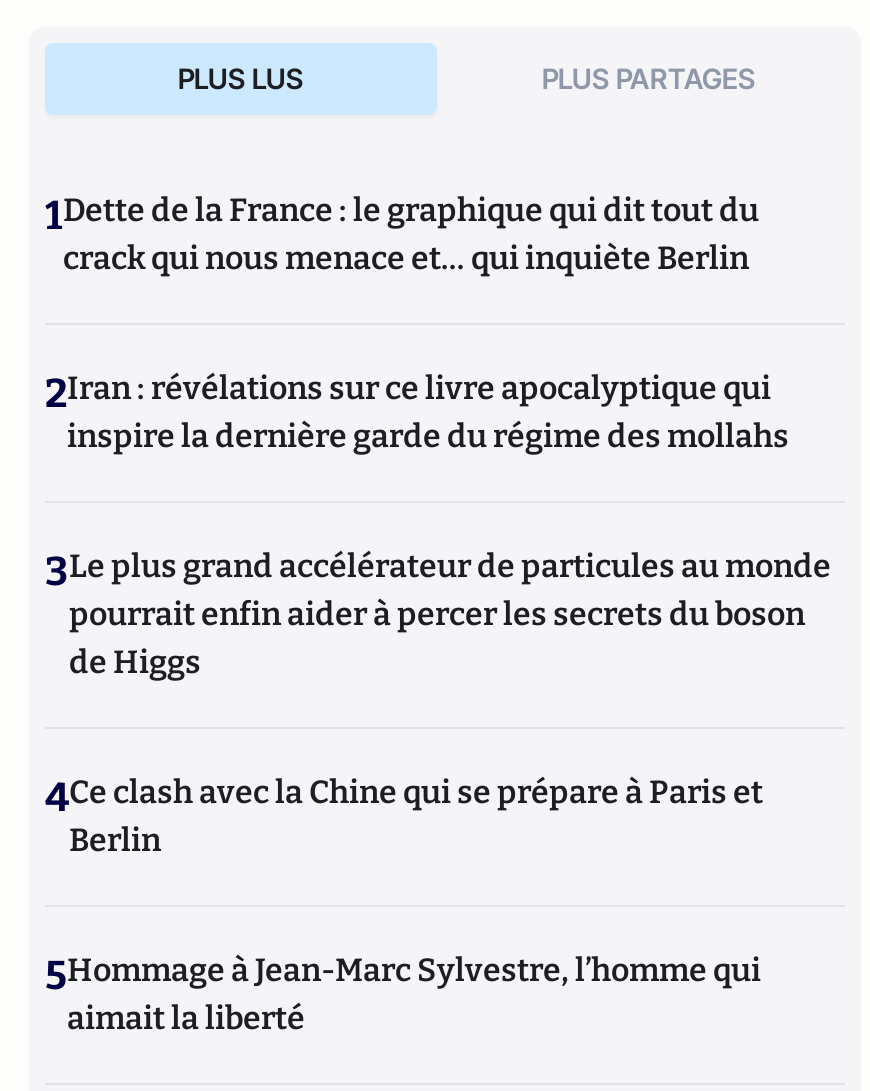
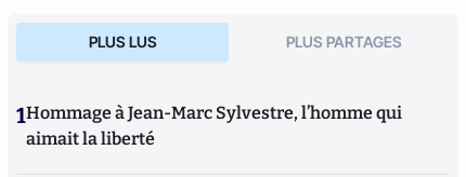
- 1Dette de la France : le graphique qui dit tout du
- crack qui nous menace et… qui inquiète Berlin
- 2Iran : révélations sur ce livre apocalyptique qui
- inspire la dernière garde du régime des mollahs
- 3Le plus grand accélérateur de particules au monde
- pourrait enfin aider à percer les secrets du boson
- de Higgs
- 4Ce clash avec la Chine qui se prépare à Paris et
- Berlin
- 5Hommage à Jean-Marc Sylvestre, l’homme qui
+ 1Hommage à Jean-Marc Sylvestre, l’homme qui
